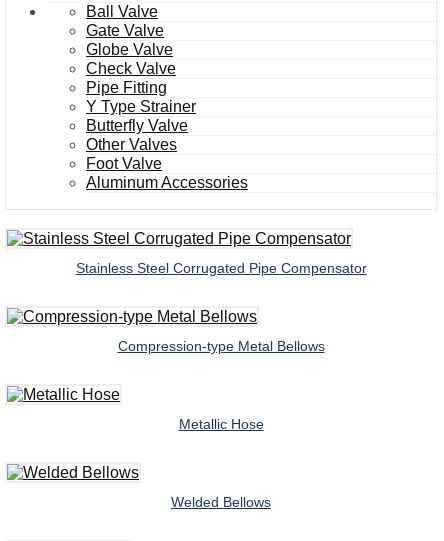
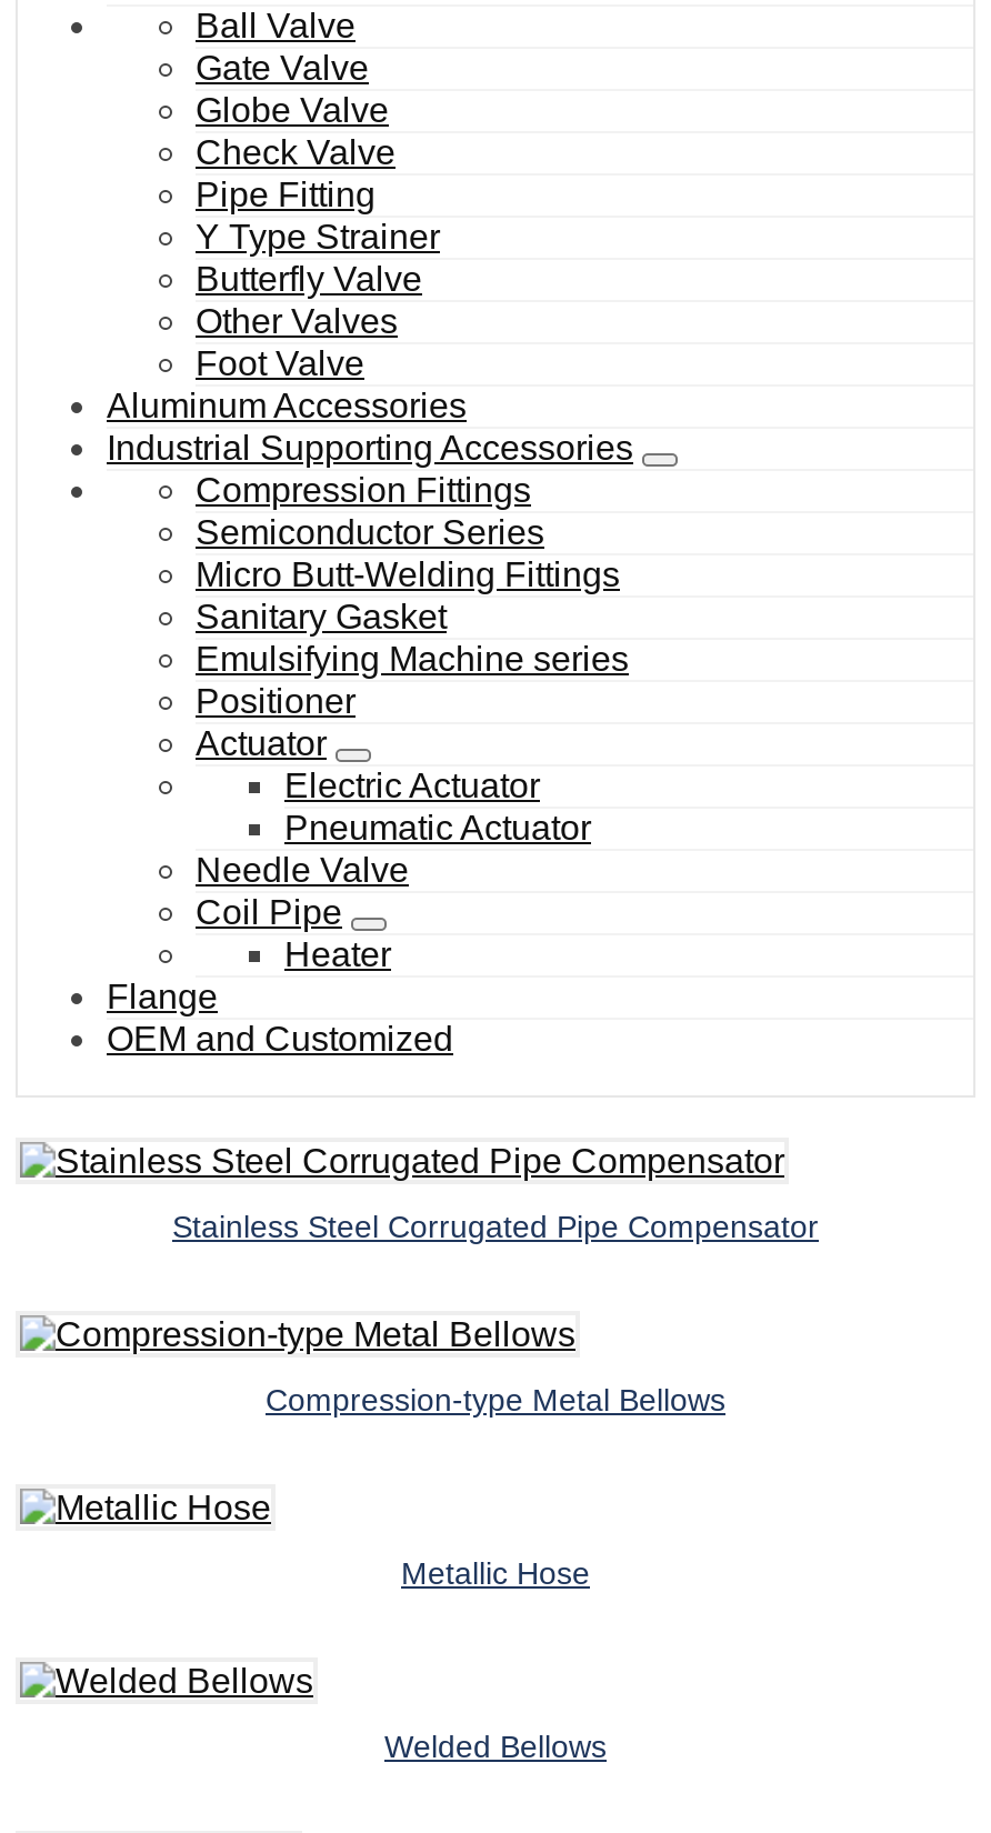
+ Industrial Supporting Accessories
+ Compression Fittings
+ Semiconductor Series
+ Micro Butt-Welding Fittings
+ Sanitary Gasket
+ Emulsifying Machine series
+ Positioner
+ Actuator
+ Electric Actuator
+ Pneumatic Actuator
+ Needle Valve
+ Coil Pipe
+ Heater
+ Flange
+ OEM and Customized
